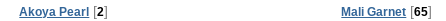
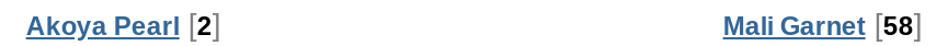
- Mali Garnet [65]
+ Mali Garnet [58]
